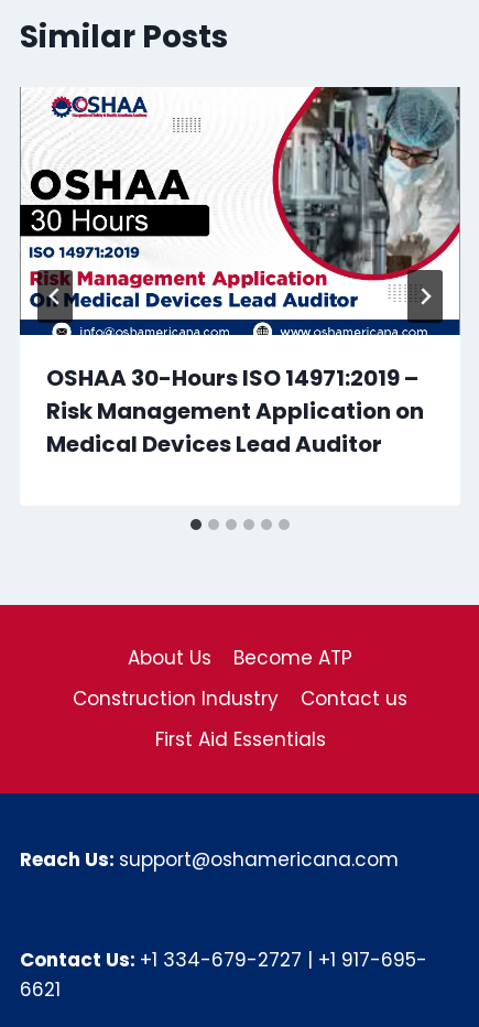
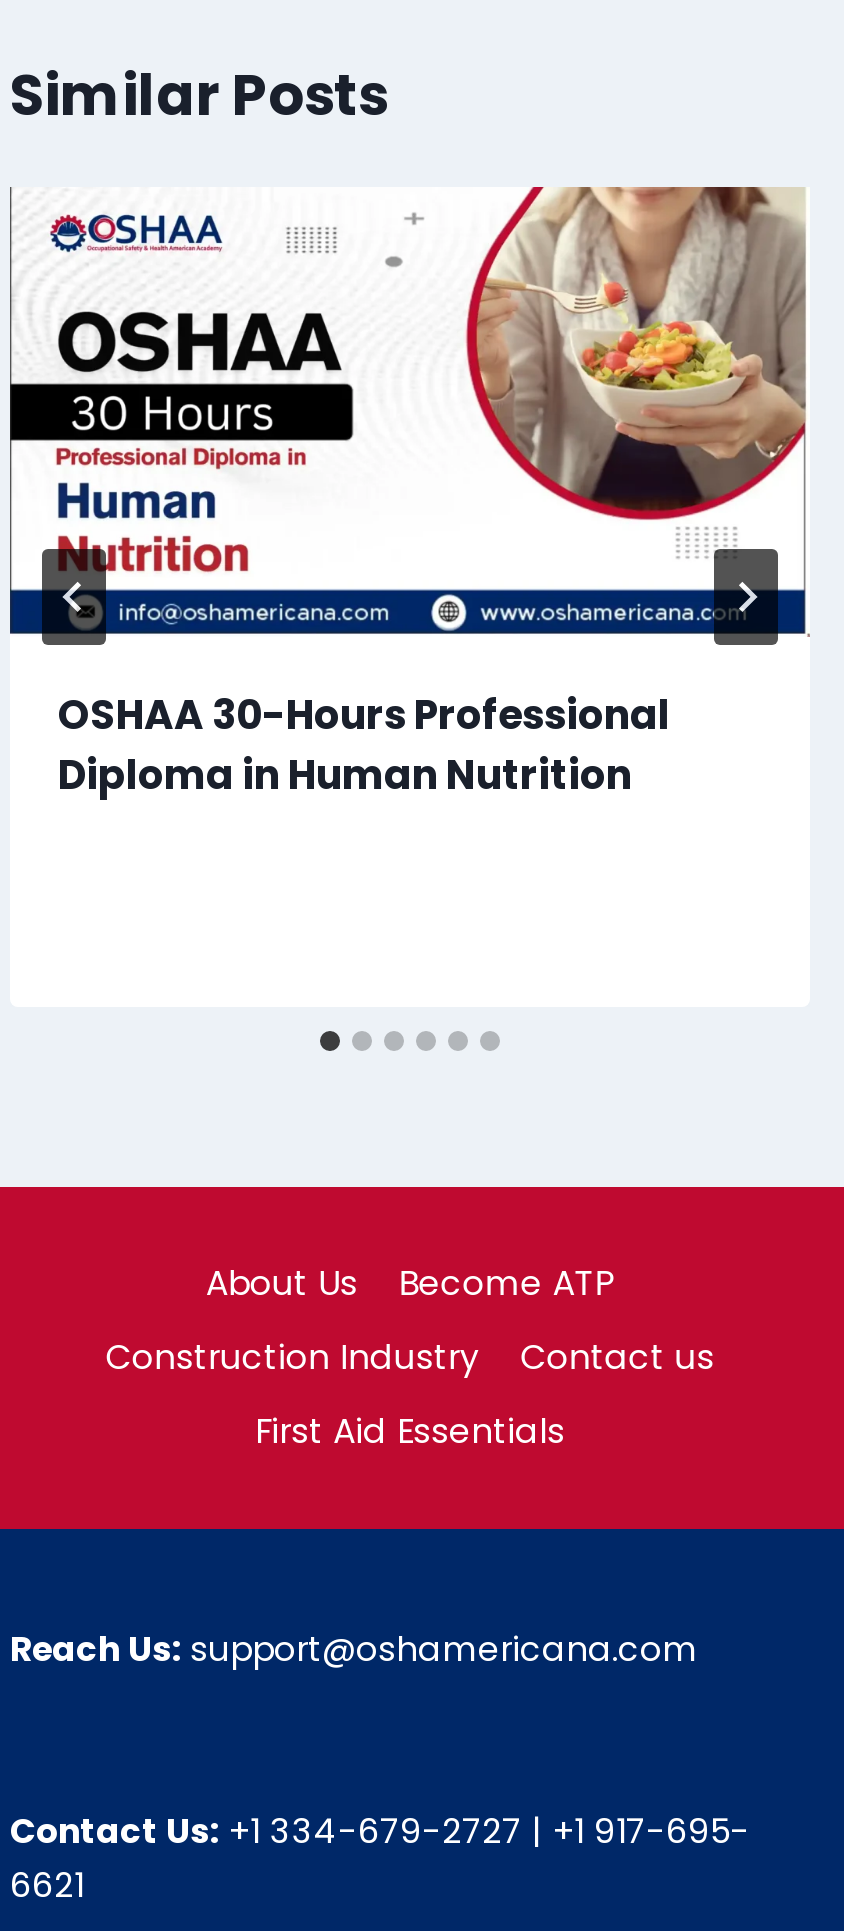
- [image]
- OSHAA 30-Hours ISO 14971:2019 –
- Risk Management Application on
- Medical Devices Lead Auditor
+ [image]
+ OSHAA 30-Hours Professional
+ Diploma in Human Nutrition
